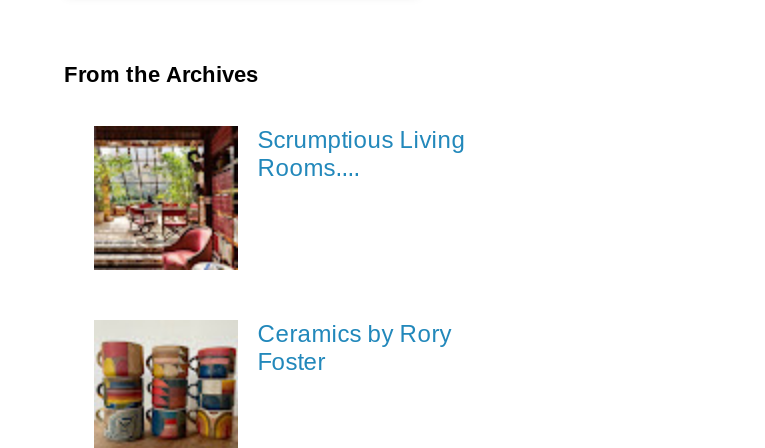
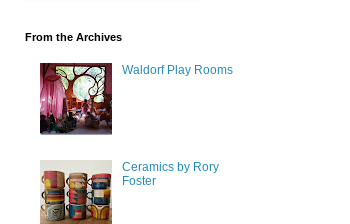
- [image]
- Scrumptious Living
- Rooms....
+ [image]
+ Waldorf Play Rooms
